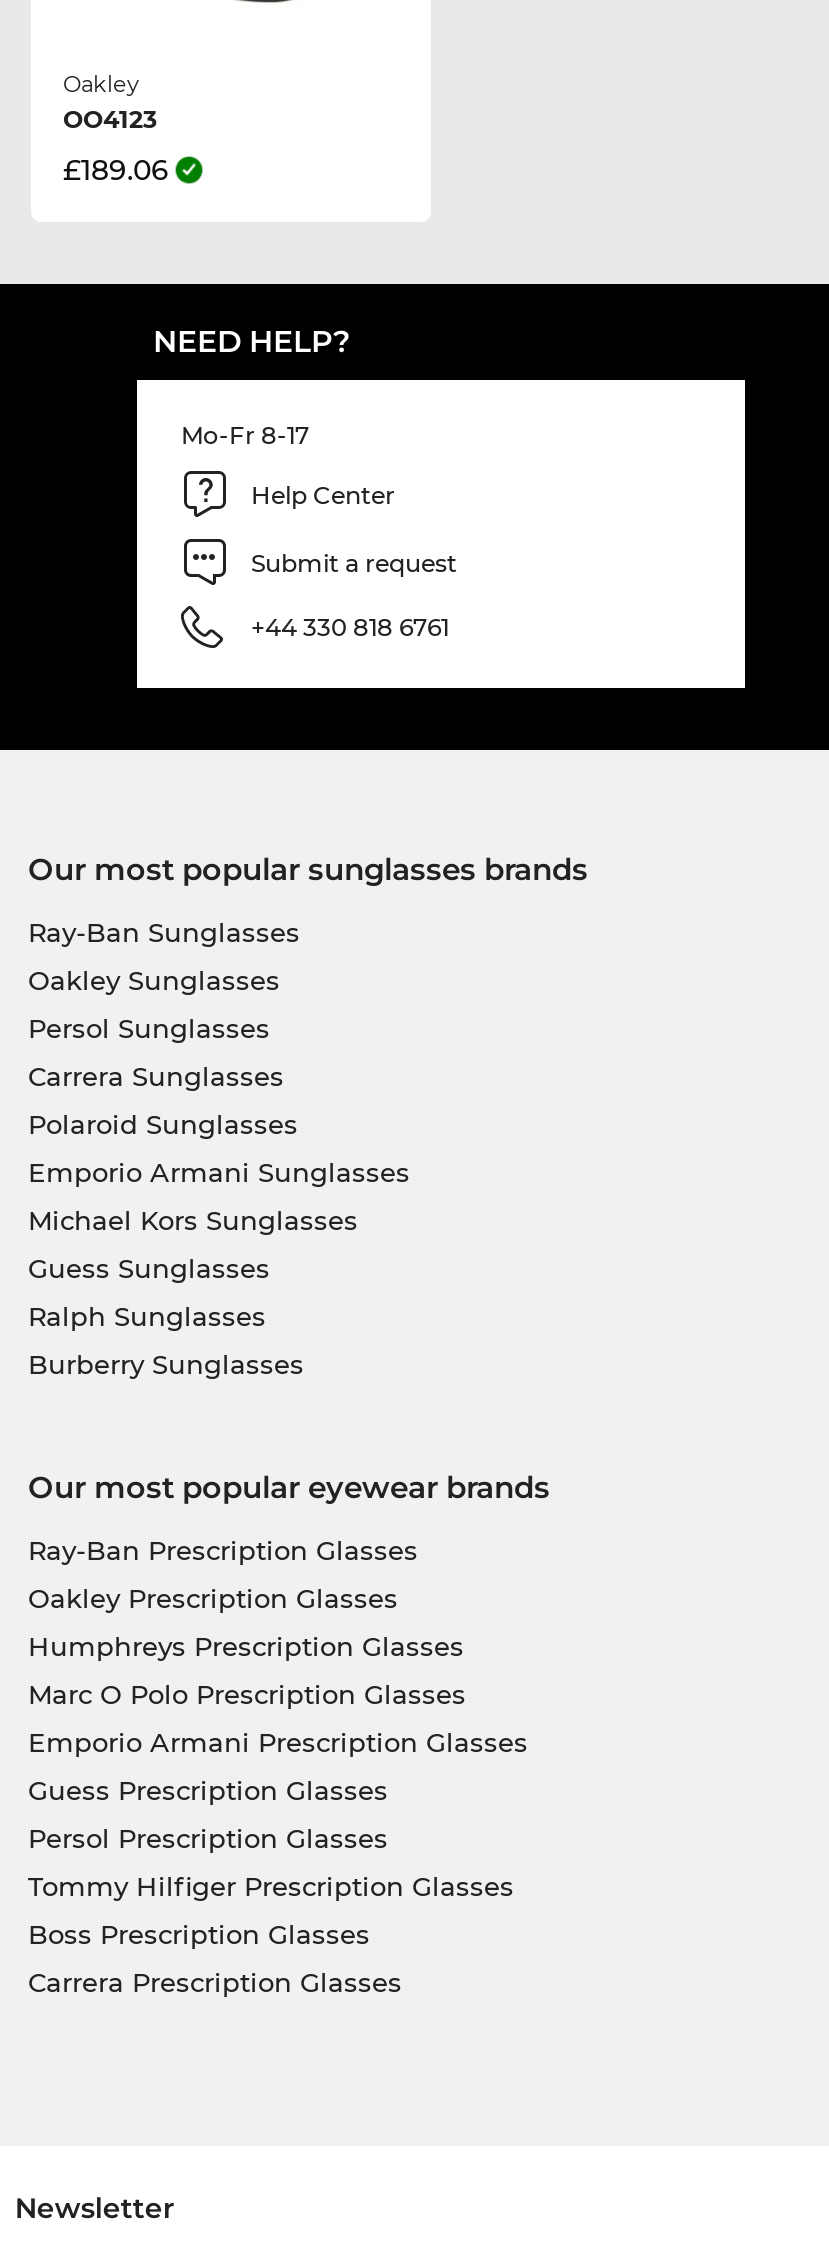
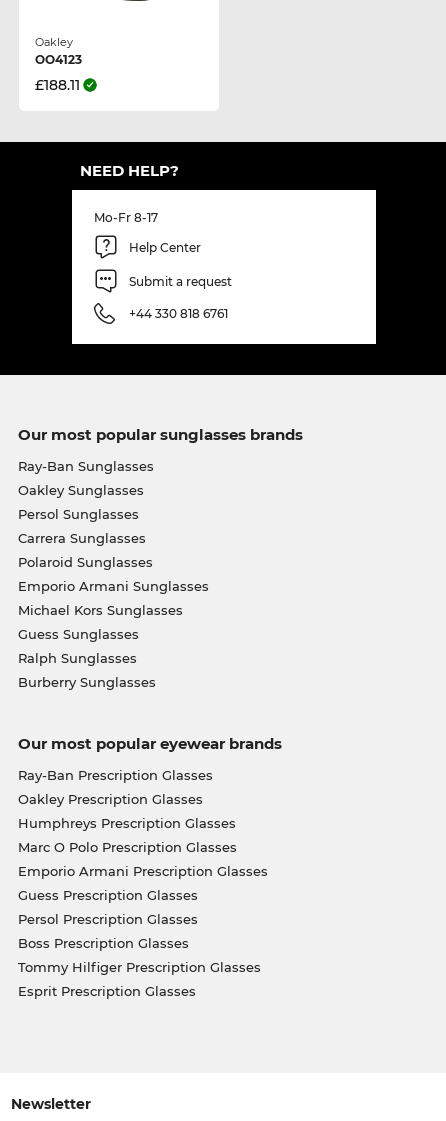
- £189.06
+ £188.11

moved down: Tommy Hilfiger Prescription Glasses

moved up: Boss Prescription Glasses

- Carrera Prescription Glasses
+ Esprit Prescription Glasses
